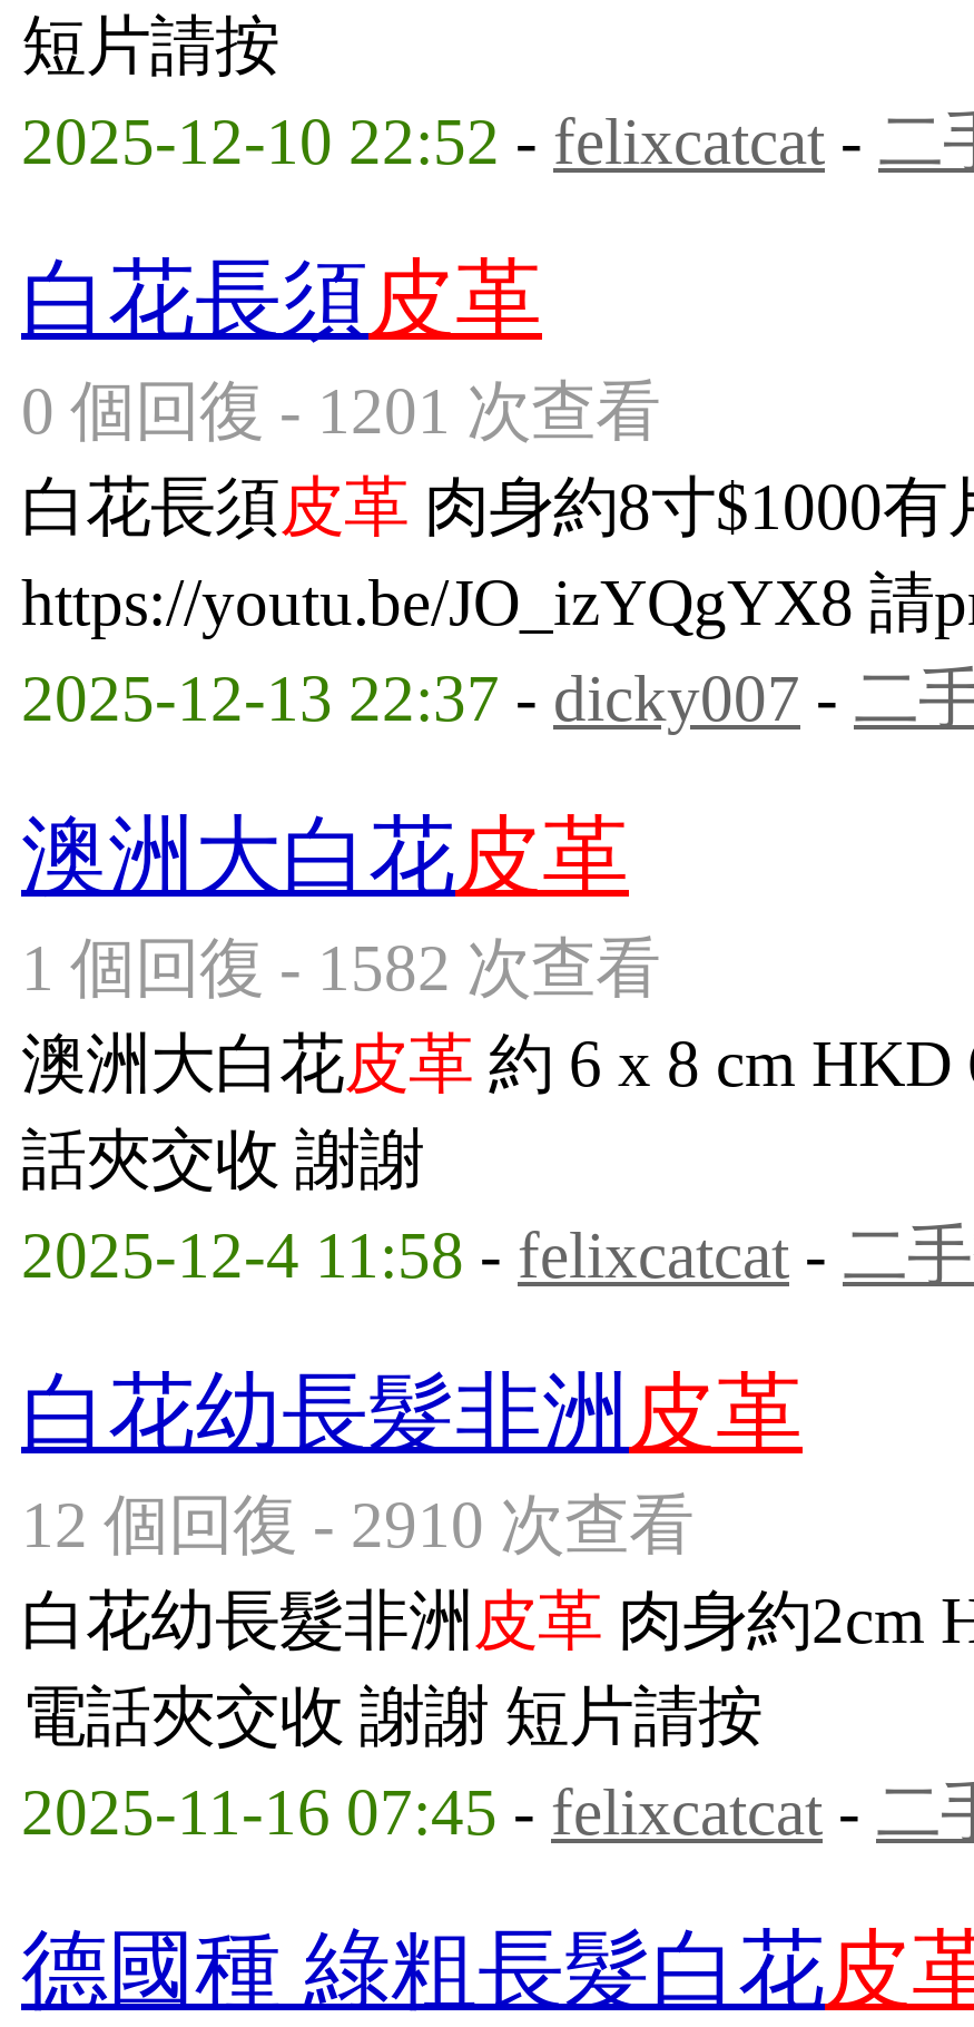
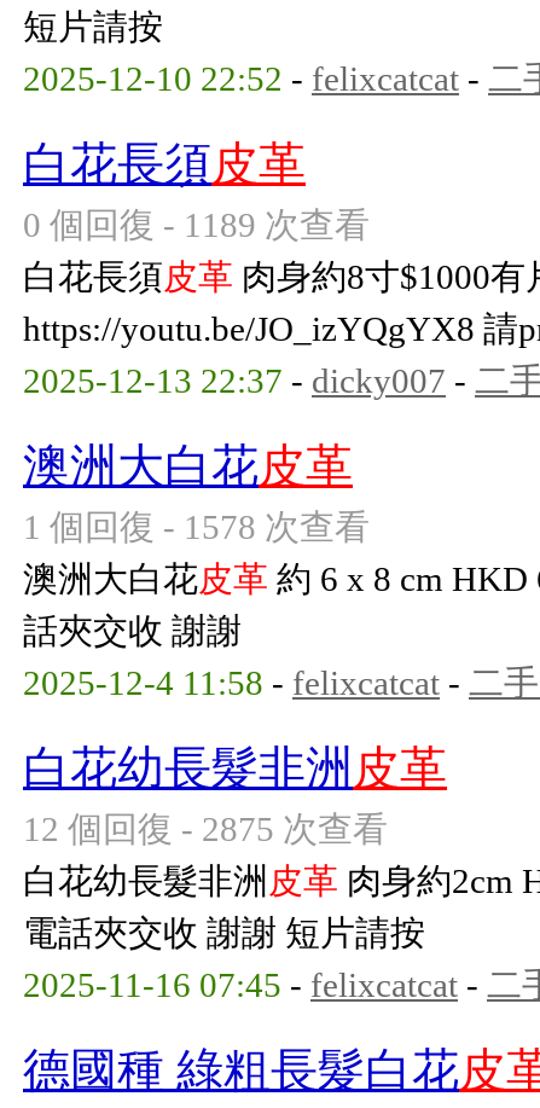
- 0 個回復 - 1201 次查看
+ 0 個回復 - 1189 次查看

- 1 個回復 - 1582 次查看
+ 1 個回復 - 1578 次查看

- 12 個回復 - 2910 次查看
+ 12 個回復 - 2875 次查看
